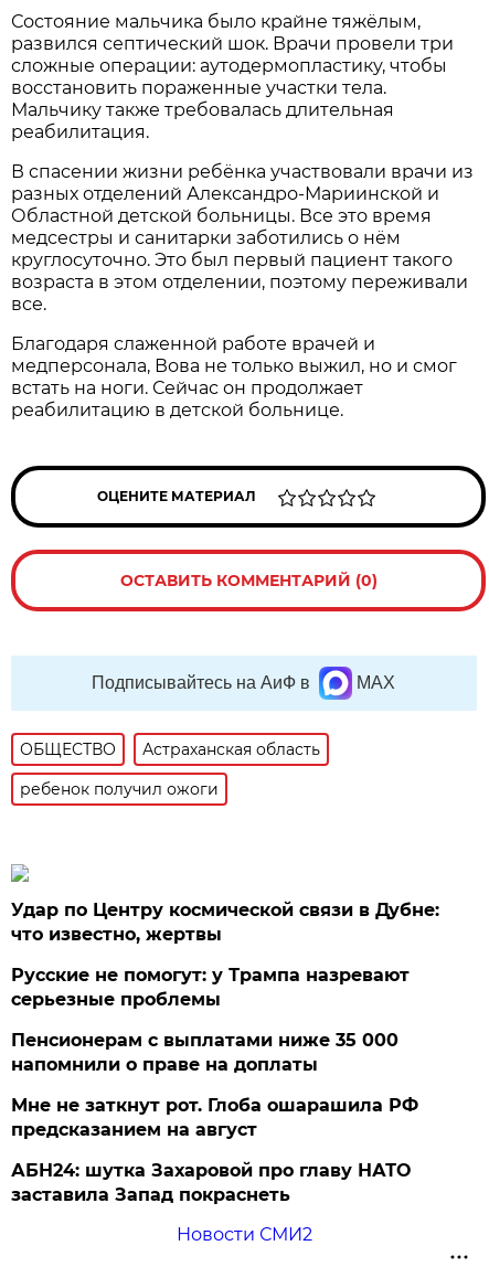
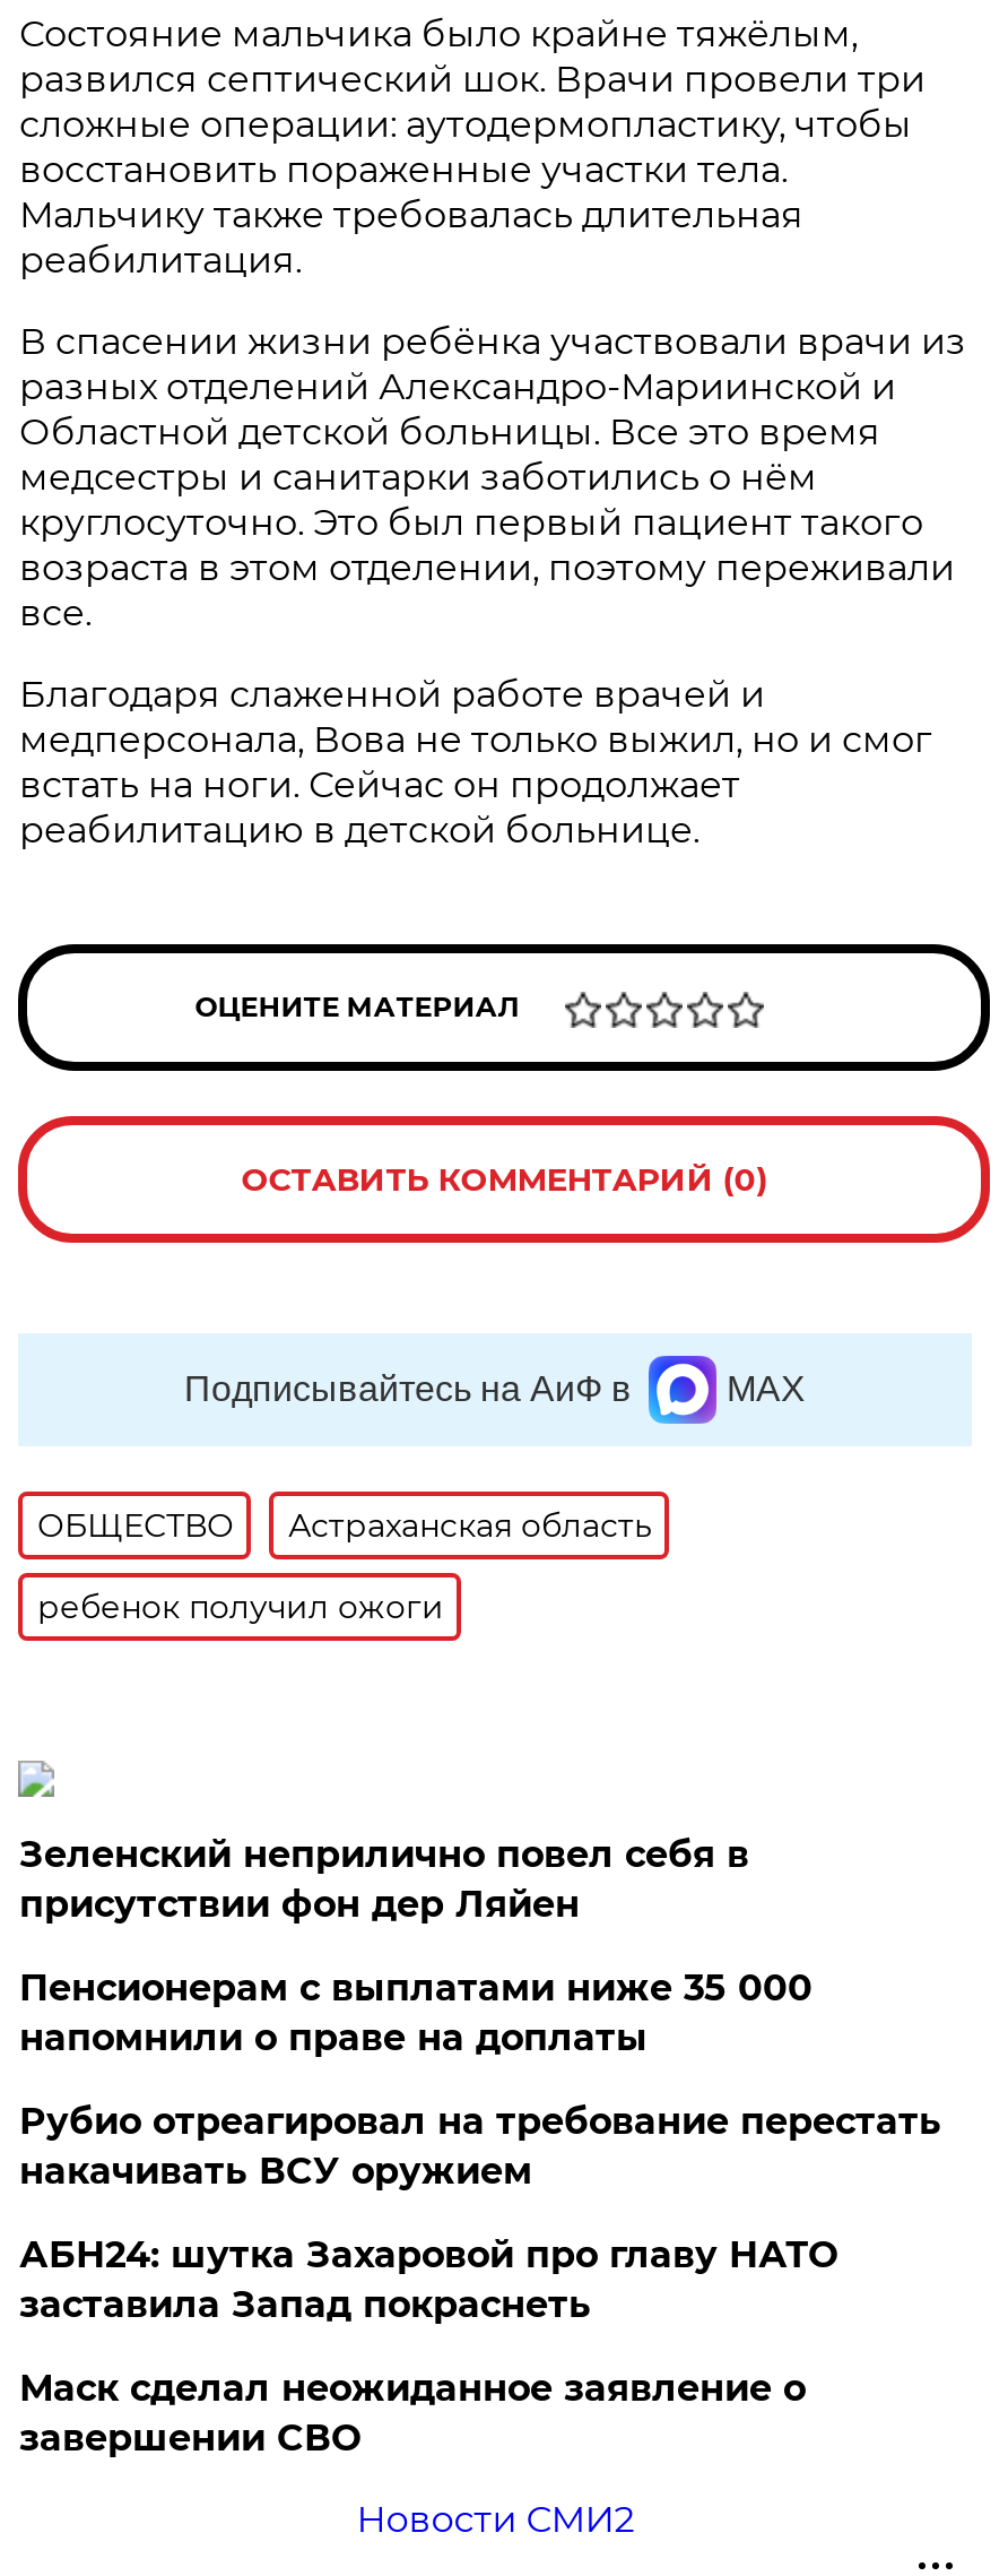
- Удар по Центру космической связи в Дубне:
- что известно, жертвы
- Русские не помогут: у Трампа назревают
- серьезные проблемы
+ Зеленский неприлично повел cебя в
+ присутствии фон дер Ляйен

moved up: Пенсионерам с выплатами ниже 35 000 | напомнили о праве на доплаты

- Мне не заткнут рот. Глоба ошарашила РФ
- предсказанием на август
+ Рубио отреагировал на требование перестать
+ накачивать ВСУ оружием

moved up: АБН24: шутка Захаровой про главу НАТО | заставила Запад покраснеть

+ Маск сделал неожиданное заявление о
+ завершении СВО
